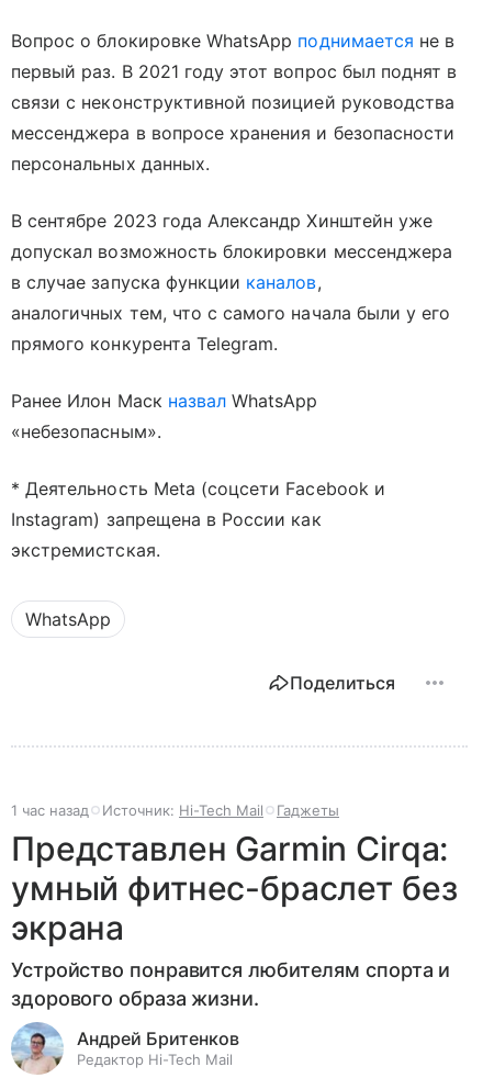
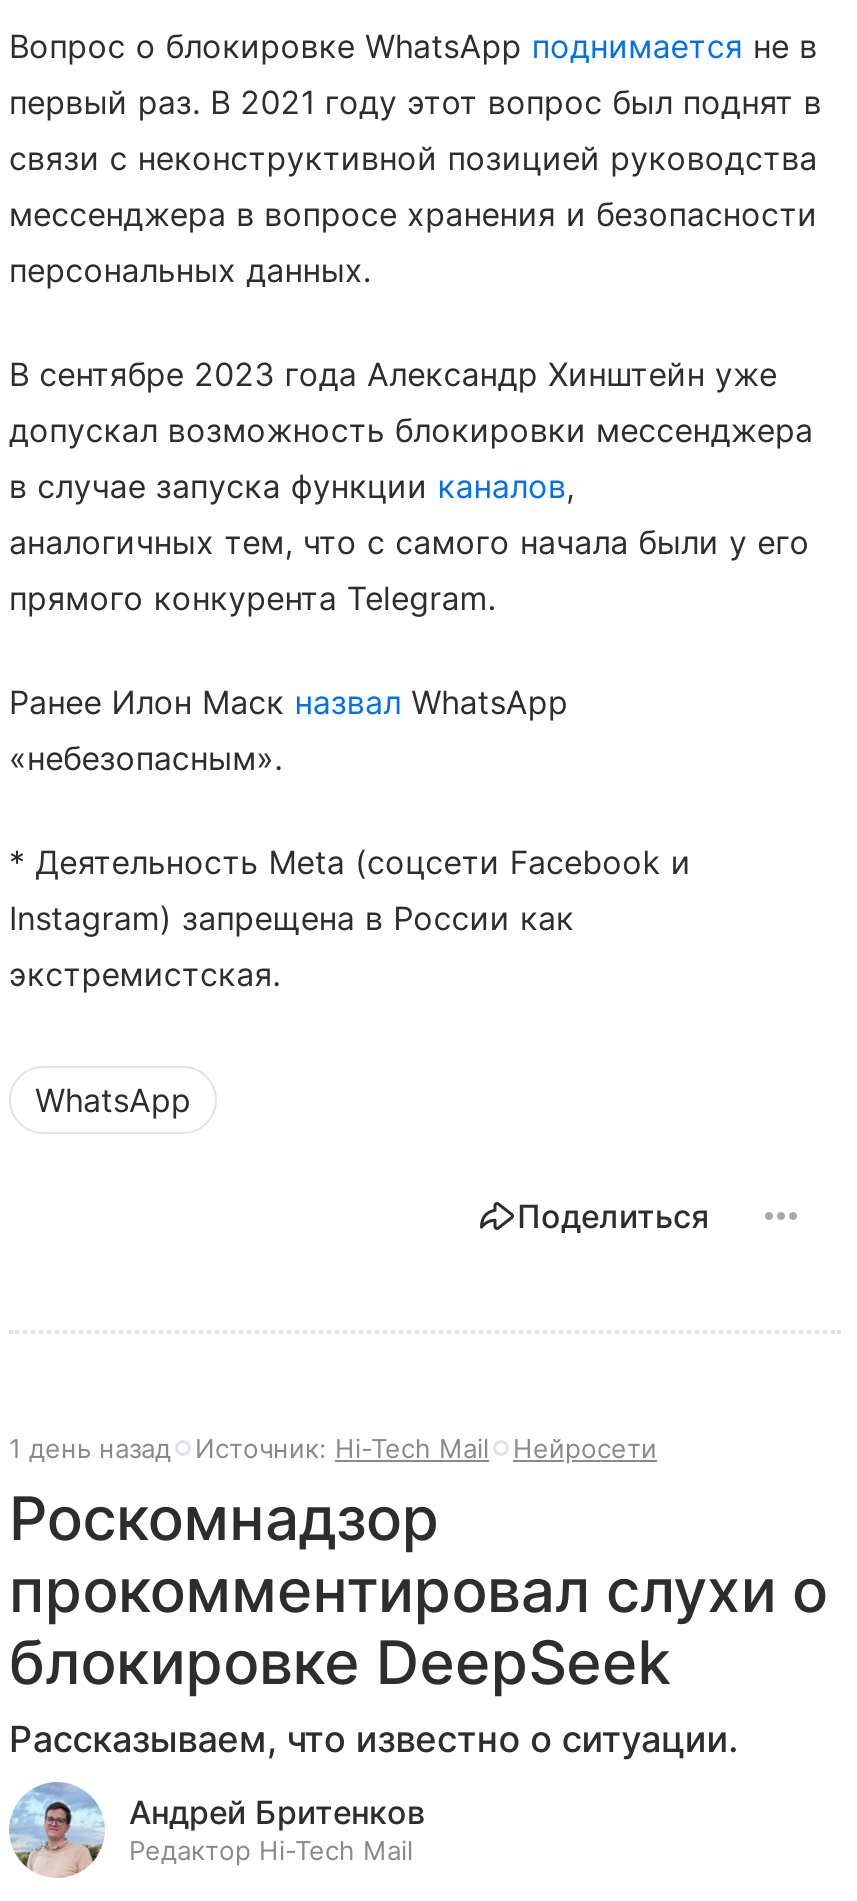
- 1 час назад
+ 1 день назад

- Гаджеты
- Представлен Garmin Cirqa:
- умный фитнес-браслет без
- экрана
- Устройство понравится любителям спорта и
- здорового образа жизни.
+ Нейросети
+ Роскомнадзор
+ прокомментировал слухи о
+ блокировке DeepSeek
+ Рассказываем, что известно о ситуации.
